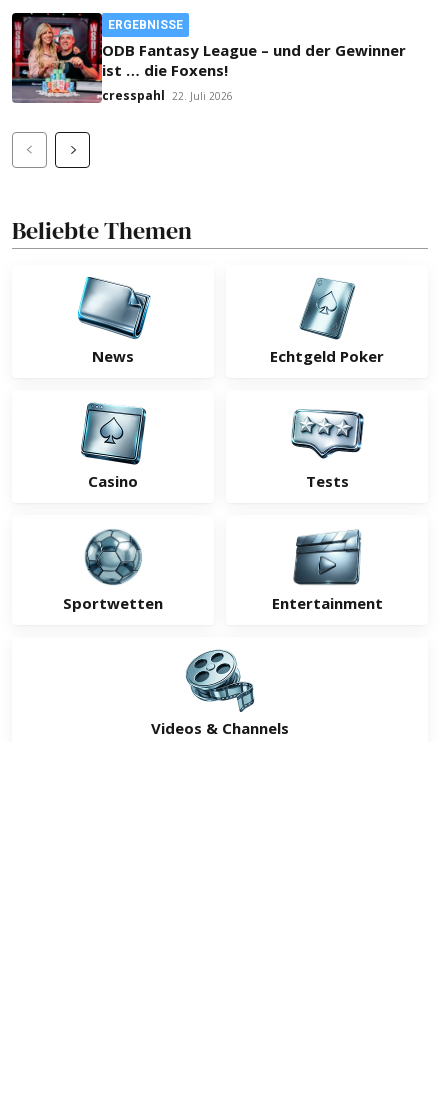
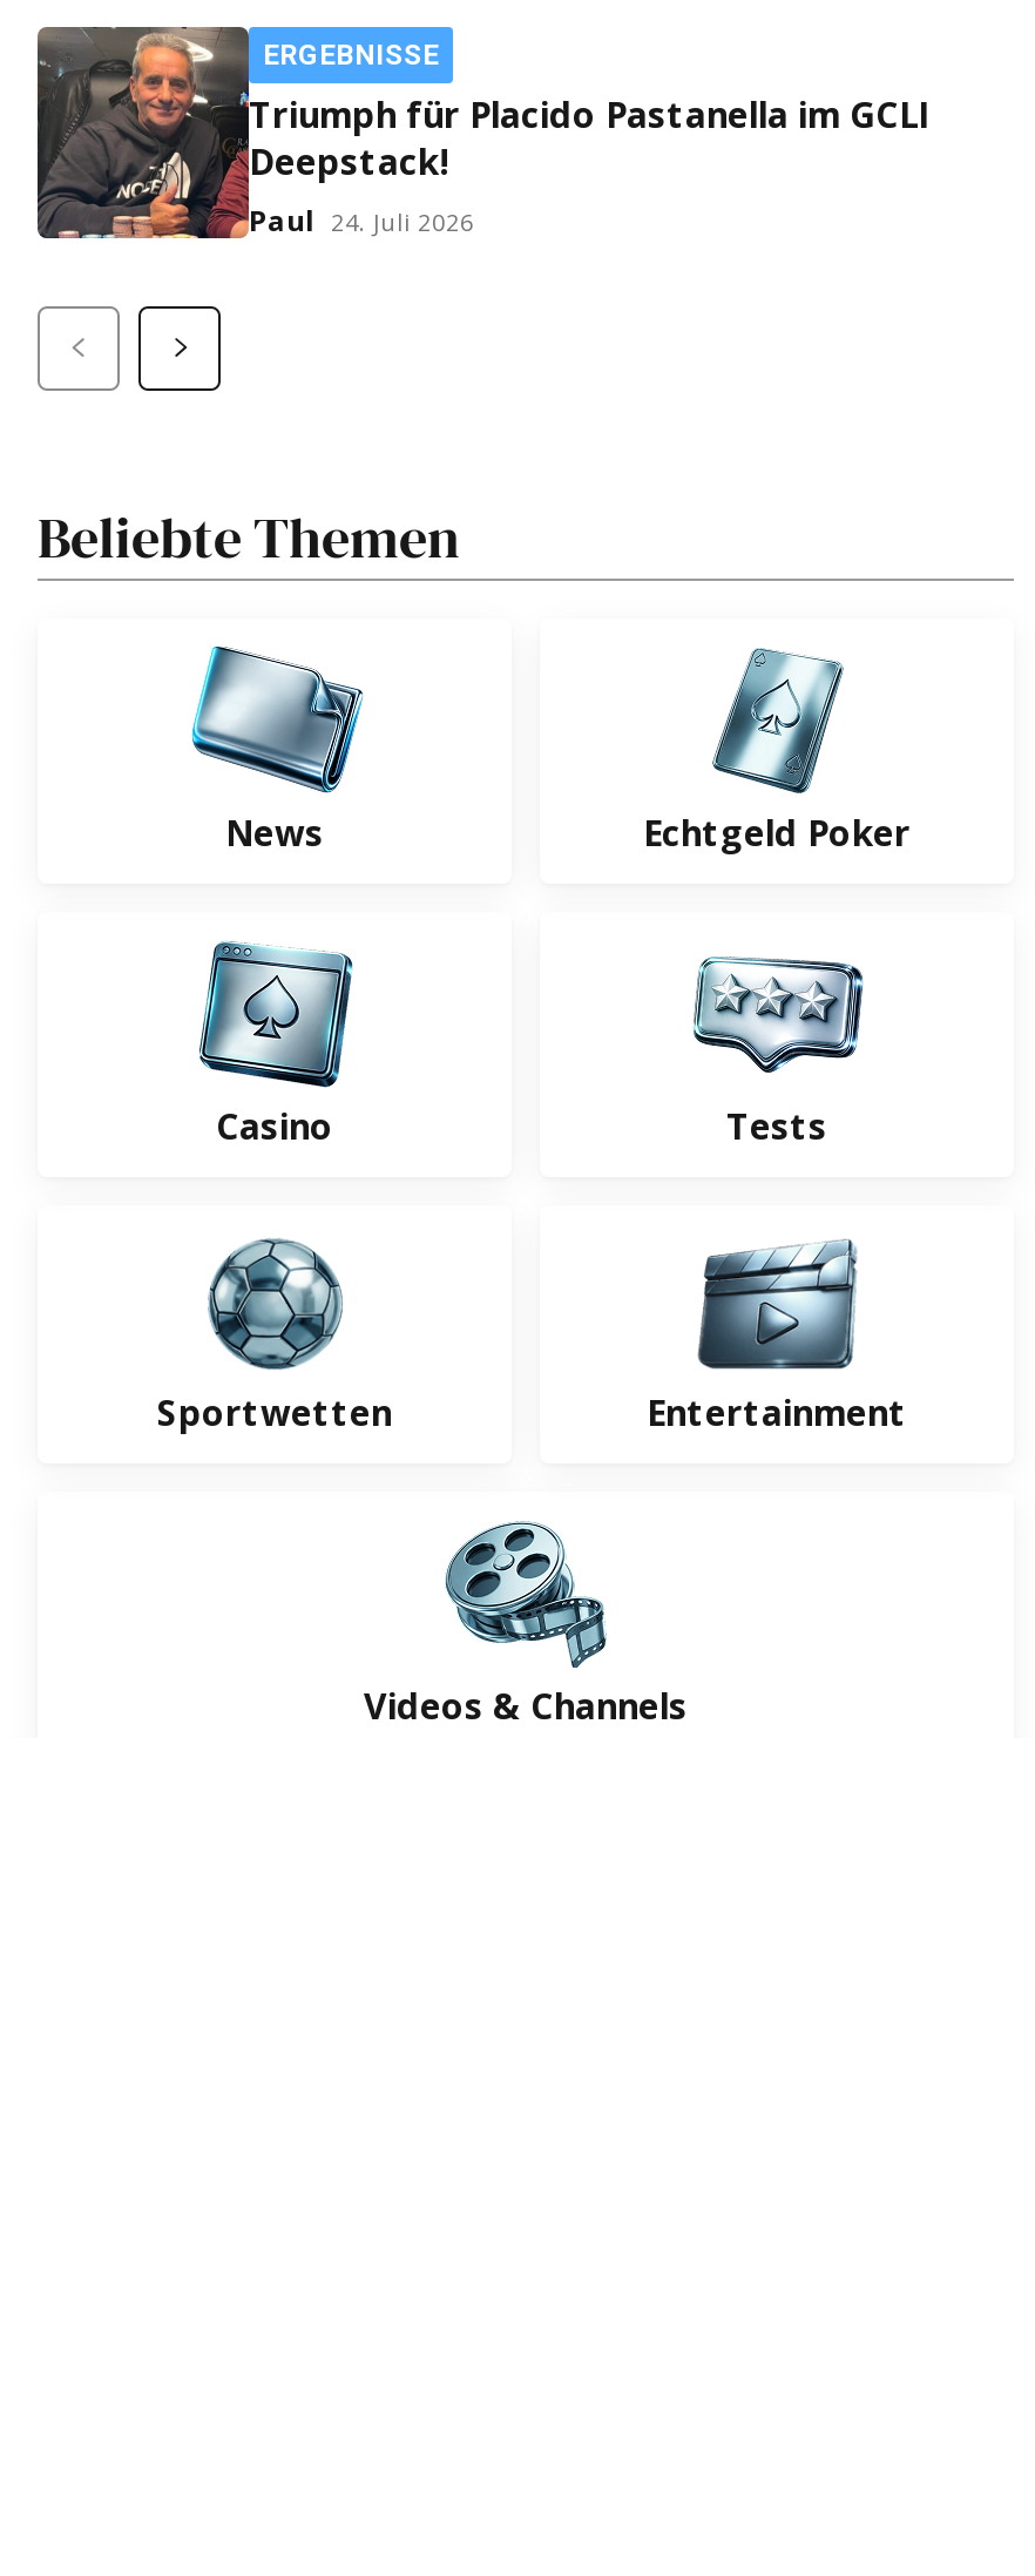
- [image]
- ODB Fantasy League – und der Gewinner
- ist … die Foxens!
- cresspahl 22. Juli 2026
+ [image]
+ Triumph für Placido Pastanella im GCLI
+ Deepstack!
+ Paul 24. Juli 2026
